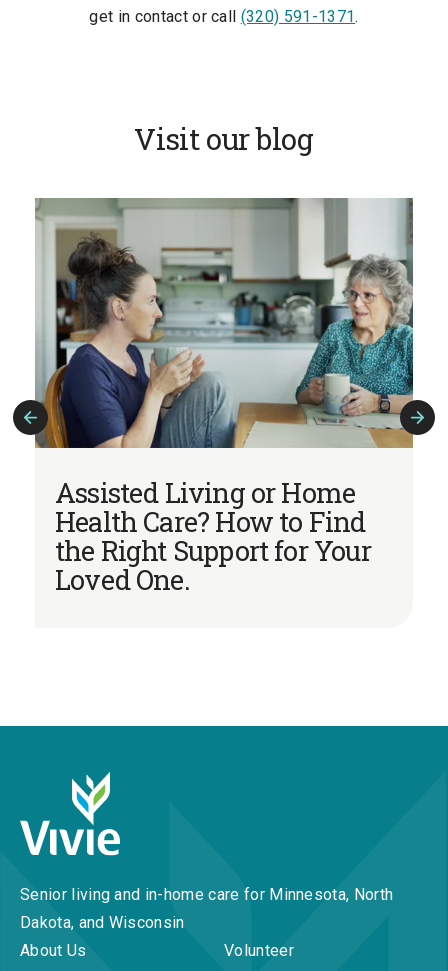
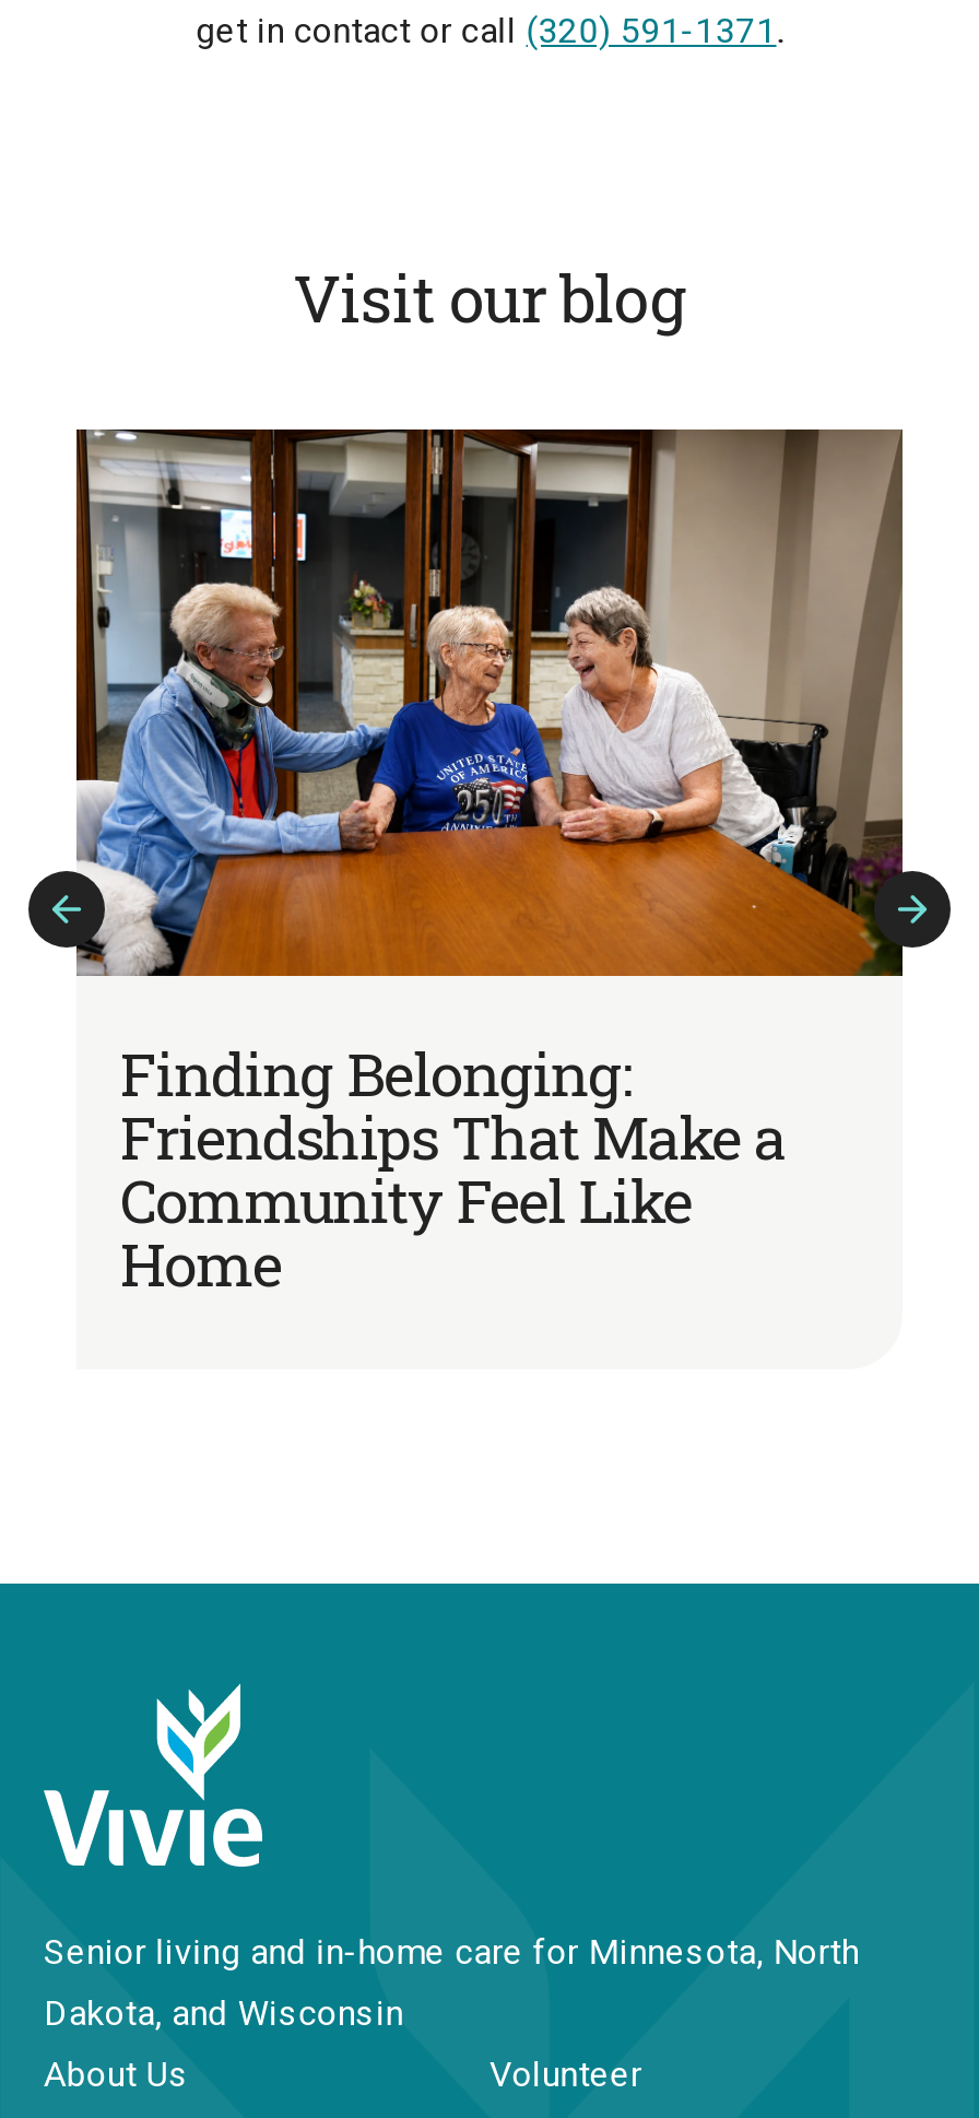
- [image]
- Assisted Living or Home
- Health Care? How to Find
- the Right Support for Your
- Loved One.
+ [image]
+ Finding Belonging:
+ Friendships That Make a
+ Community Feel Like
+ Home
